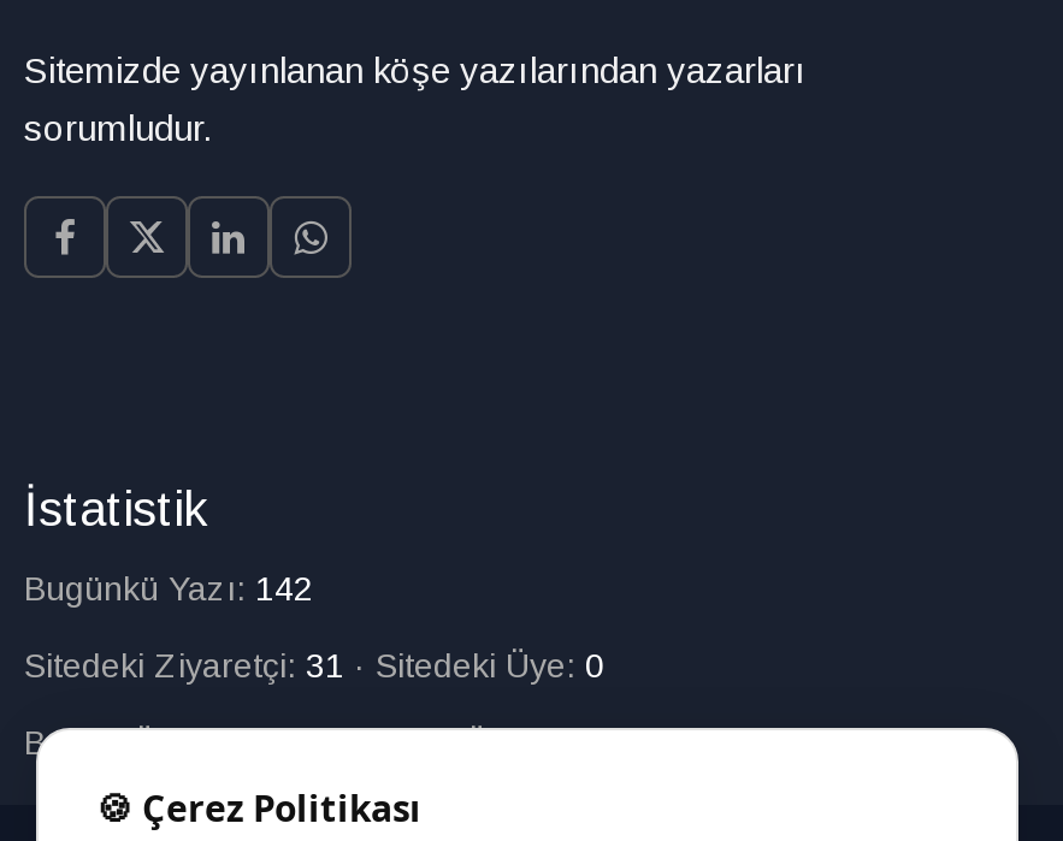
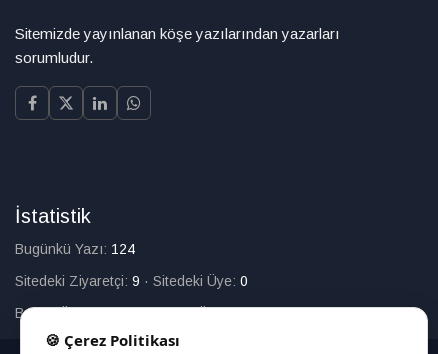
- Bugünkü Yazı: 142
+ Bugünkü Yazı: 124

- Sitedeki Ziyaretçi: 31 · Sitedeki Üye: 0
+ Sitedeki Ziyaretçi: 9 · Sitedeki Üye: 0
